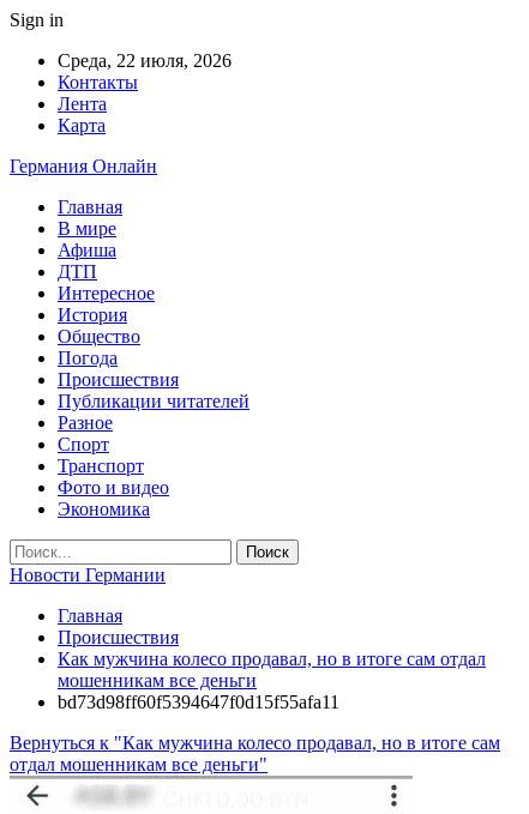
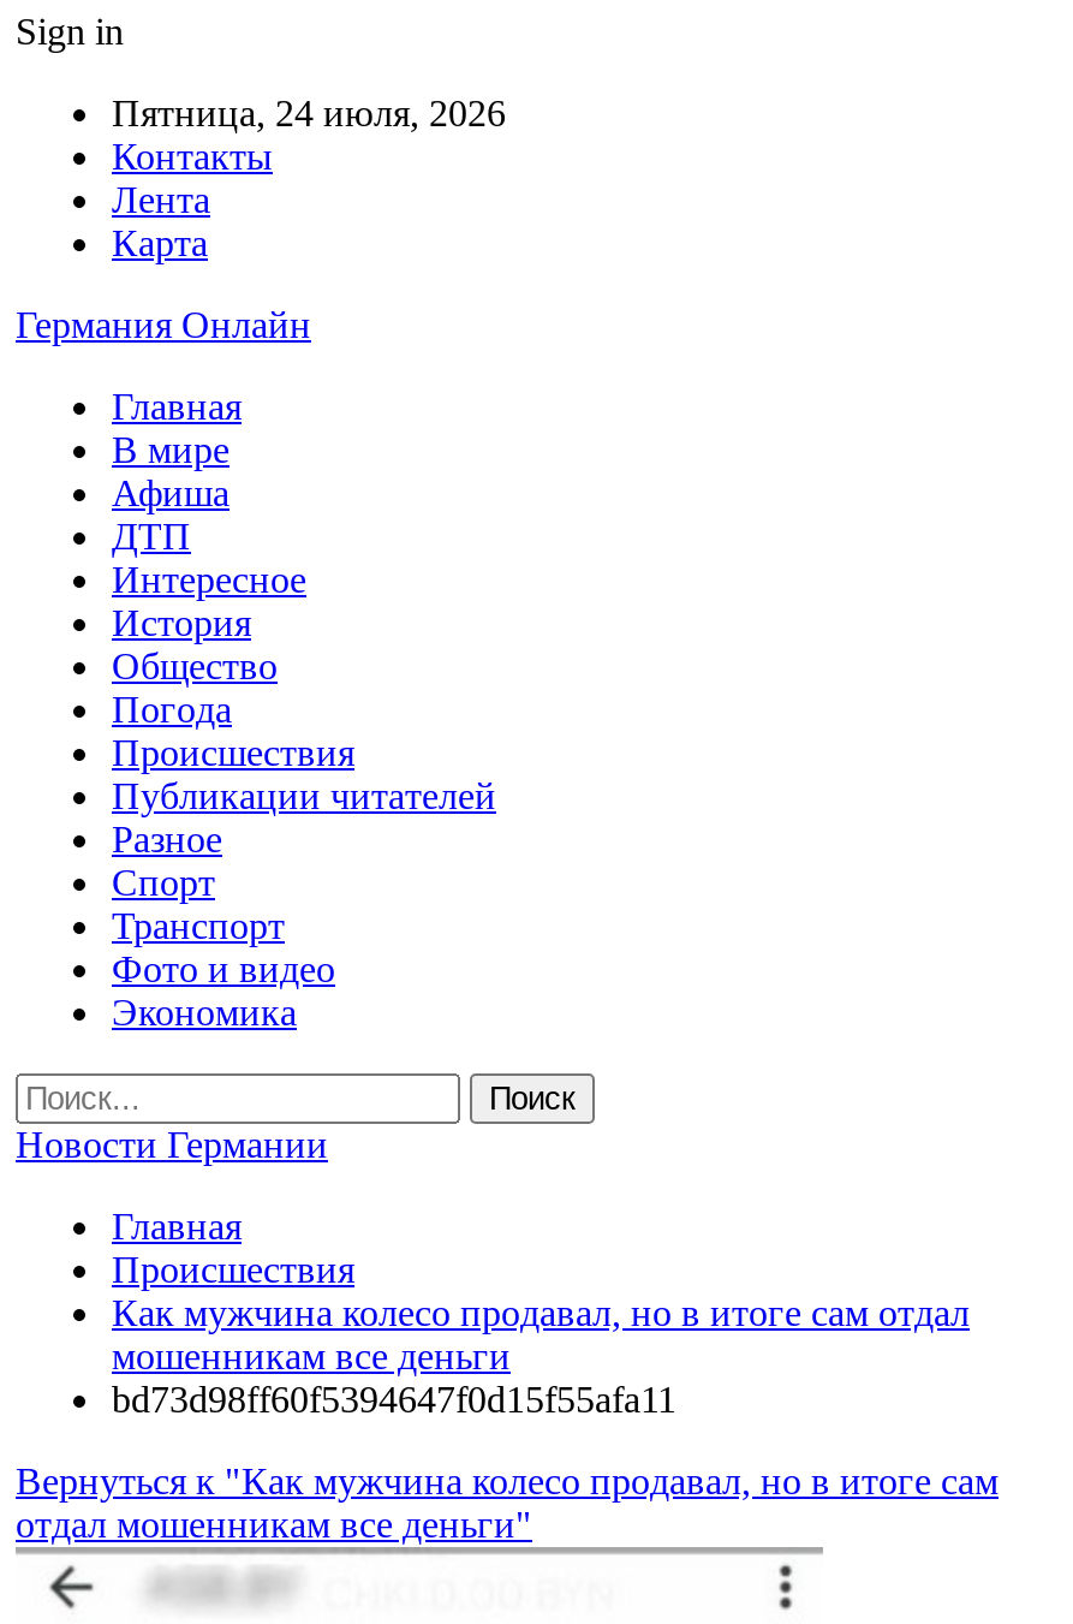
- Среда, 22 июля, 2026
+ Пятница, 24 июля, 2026
